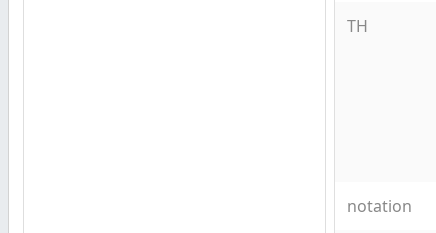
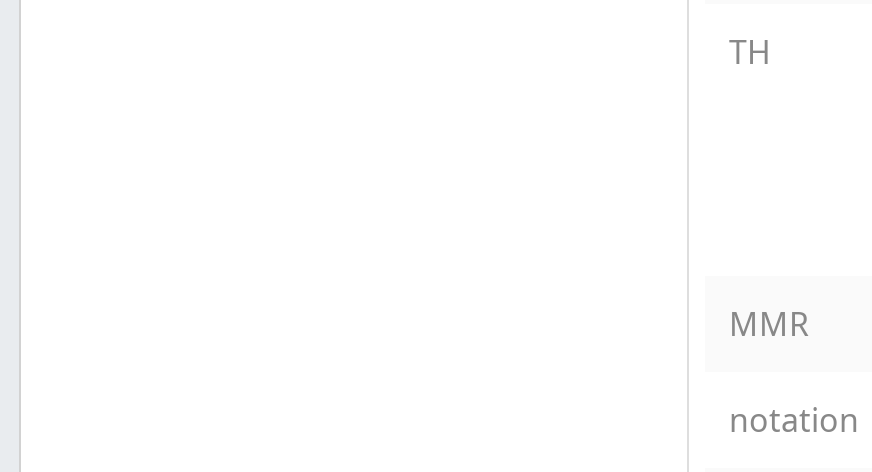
+ MMR
